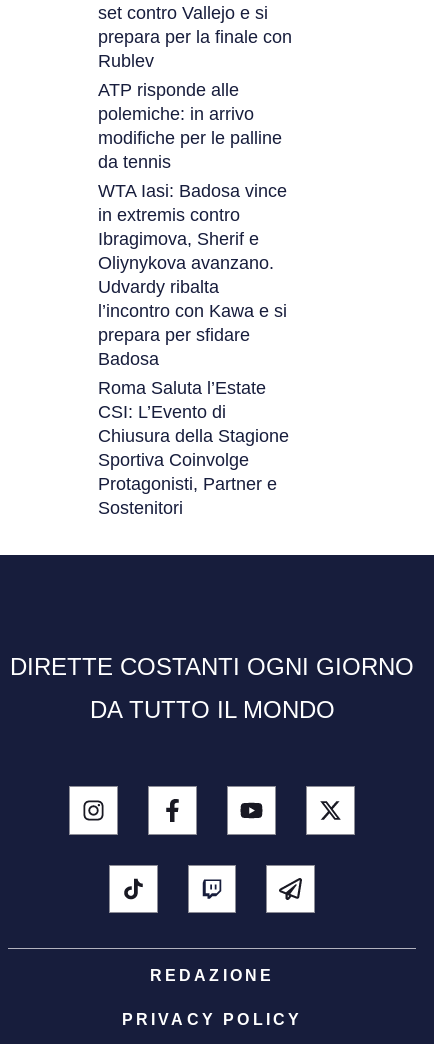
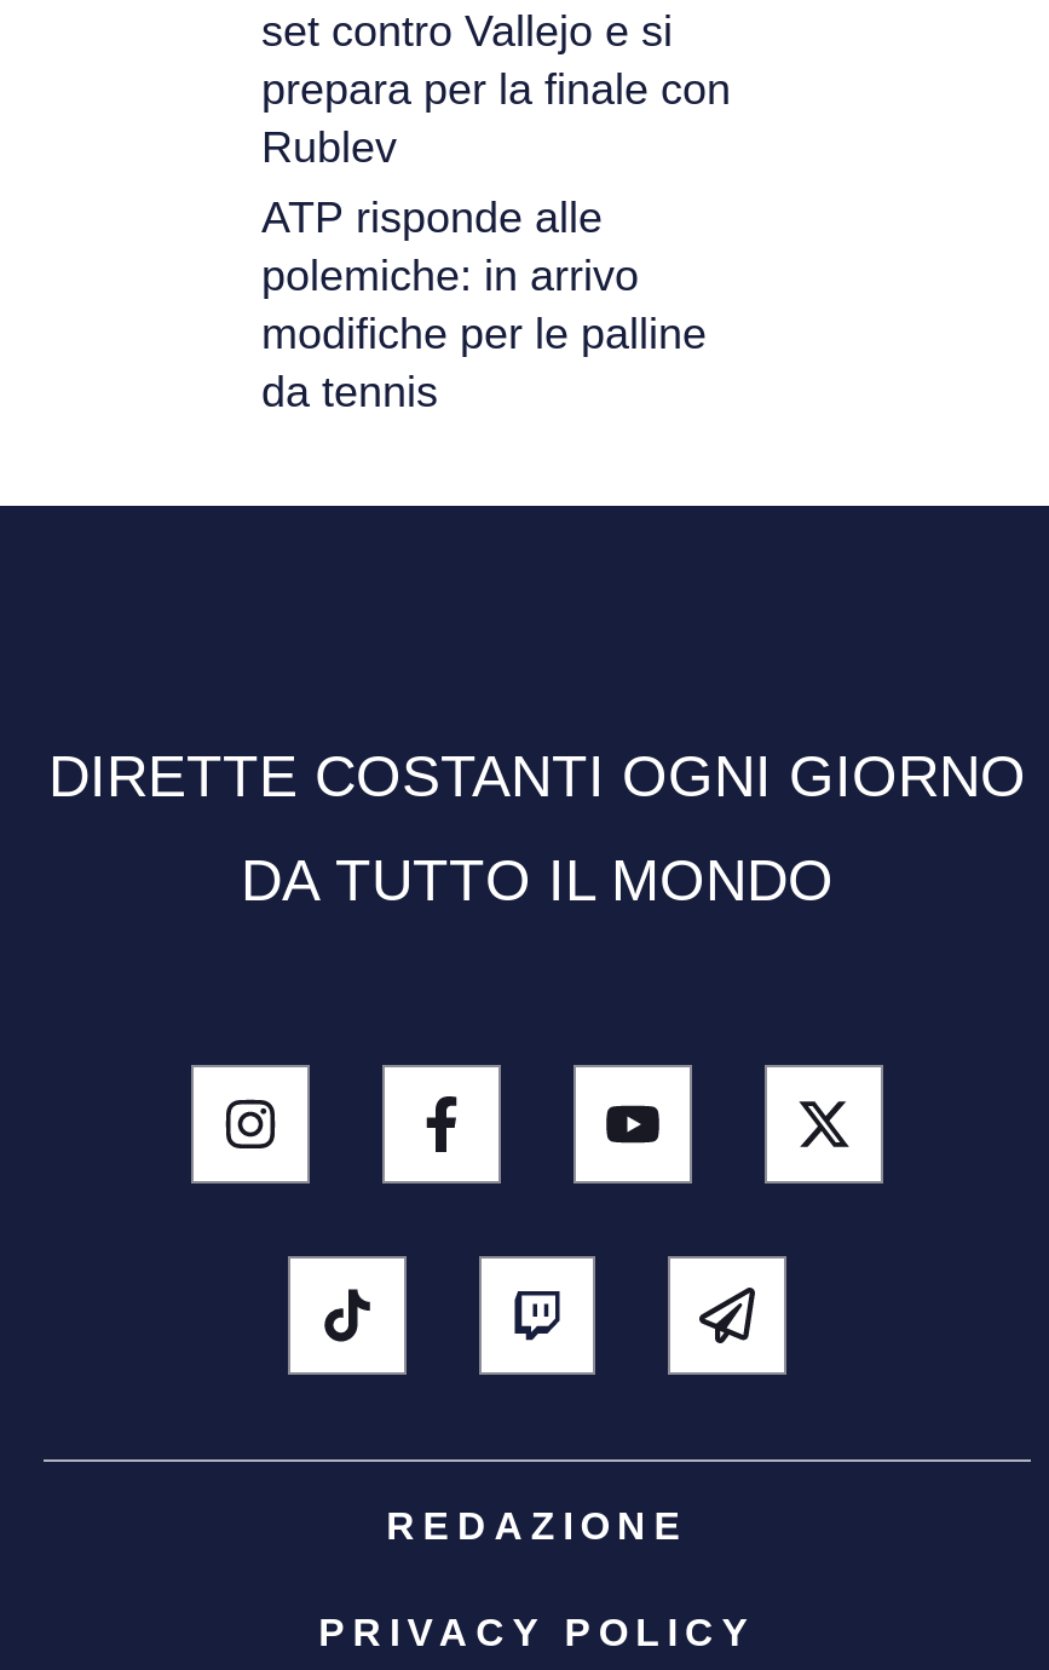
- WTA Iasi: Badosa vince
- in extremis contro
- Ibragimova, Sherif e
- Oliynykova avanzano.
- Udvardy ribalta
- l’incontro con Kawa e si
- prepara per sfidare
- Badosa
- Roma Saluta l’Estate
- CSI: L’Evento di
- Chiusura della Stagione
- Sportiva Coinvolge
- Protagonisti, Partner e
- Sostenitori
